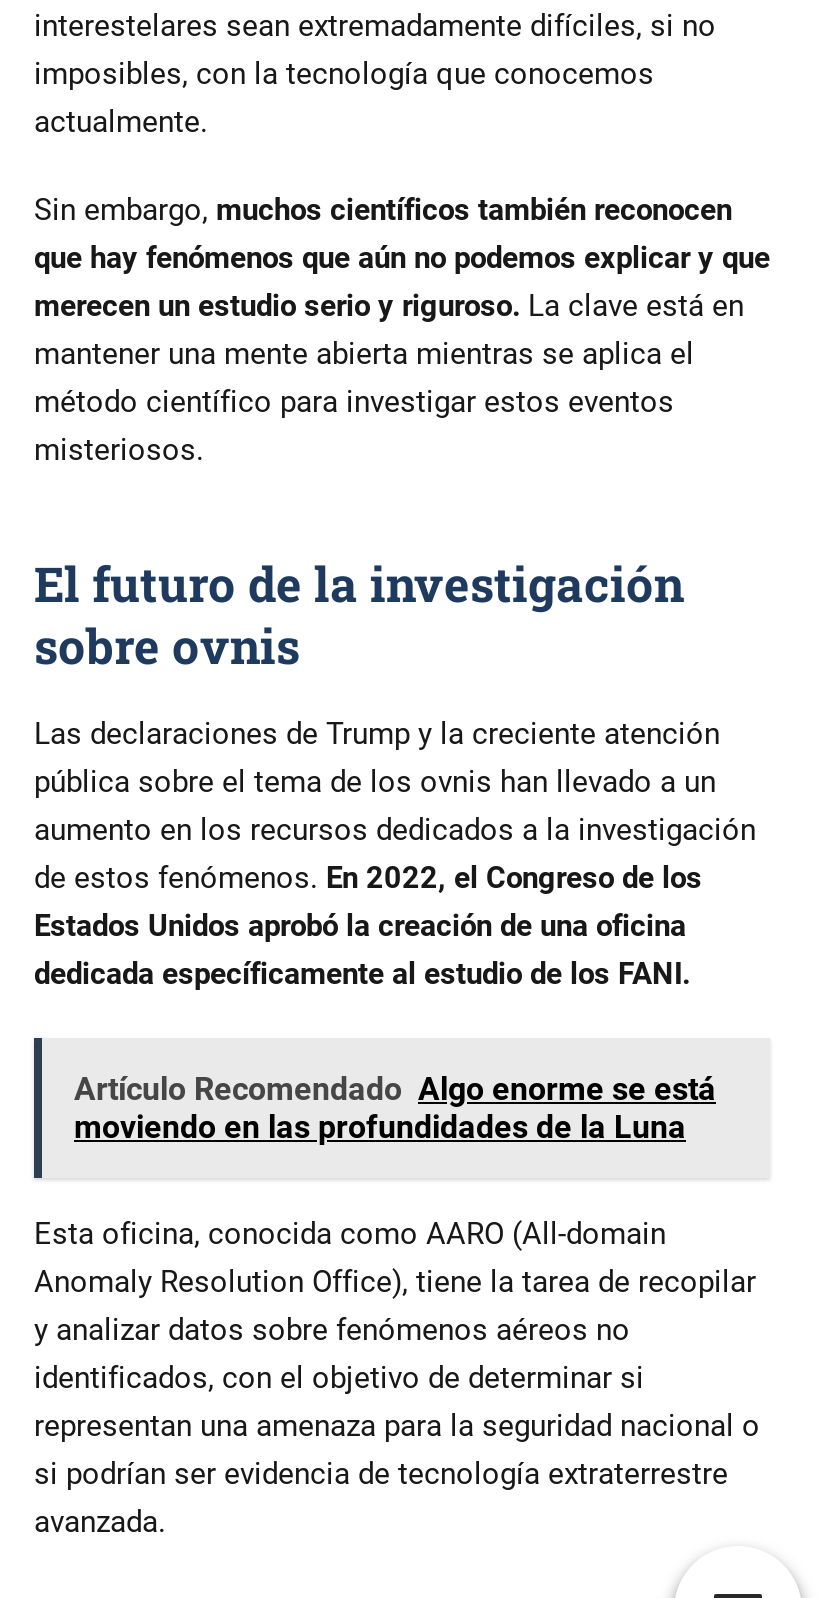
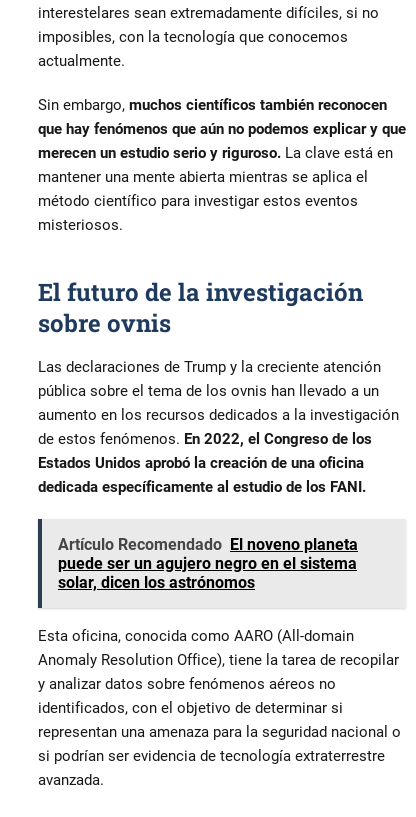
- Artículo Recomendado Algo enorme se está
- moviendo en las profundidades de la Luna
+ Artículo Recomendado El noveno planeta
+ puede ser un agujero negro en el sistema
+ solar, dicen los astrónomos
